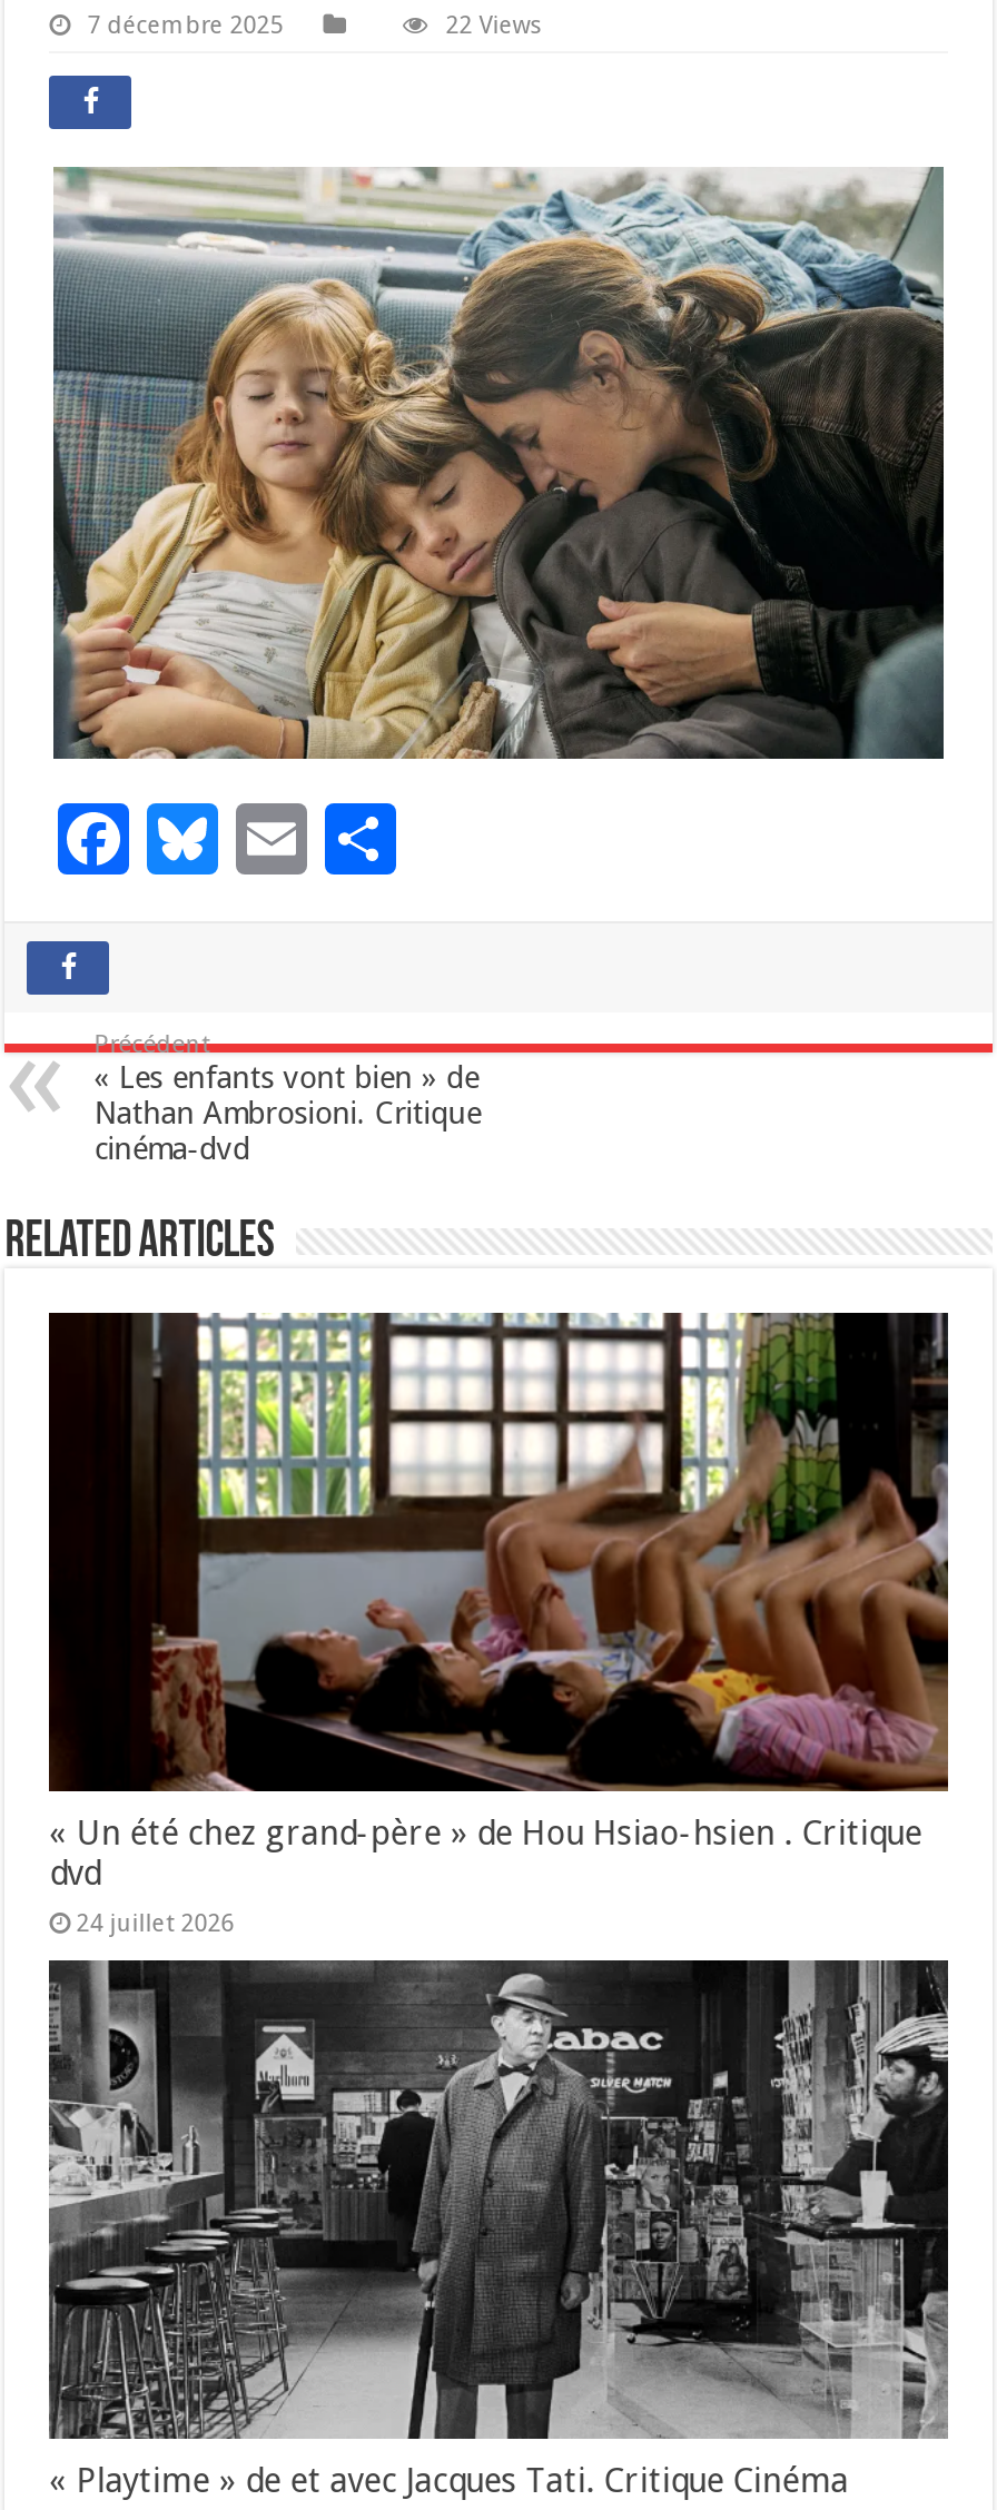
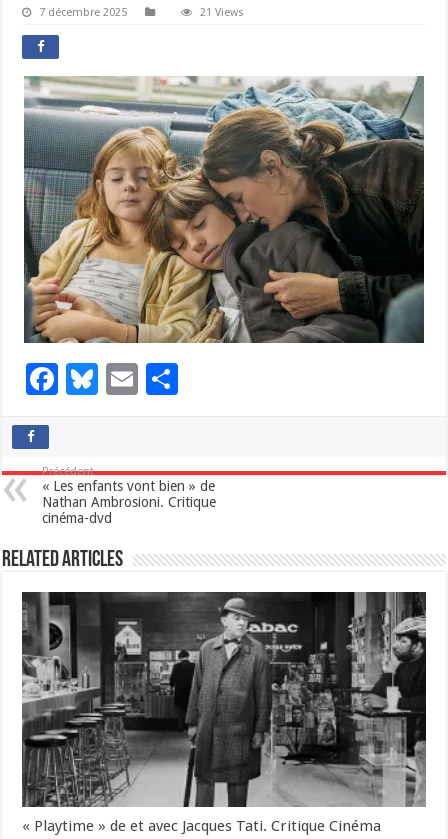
- 22 Views
+ 21 Views

- [image]
- « Un été chez grand-père » de Hou Hsiao-hsien . Critique
- dvd
- 24 juillet 2026
